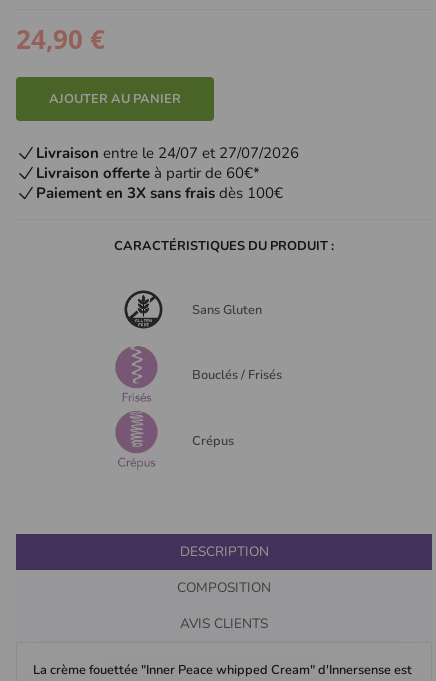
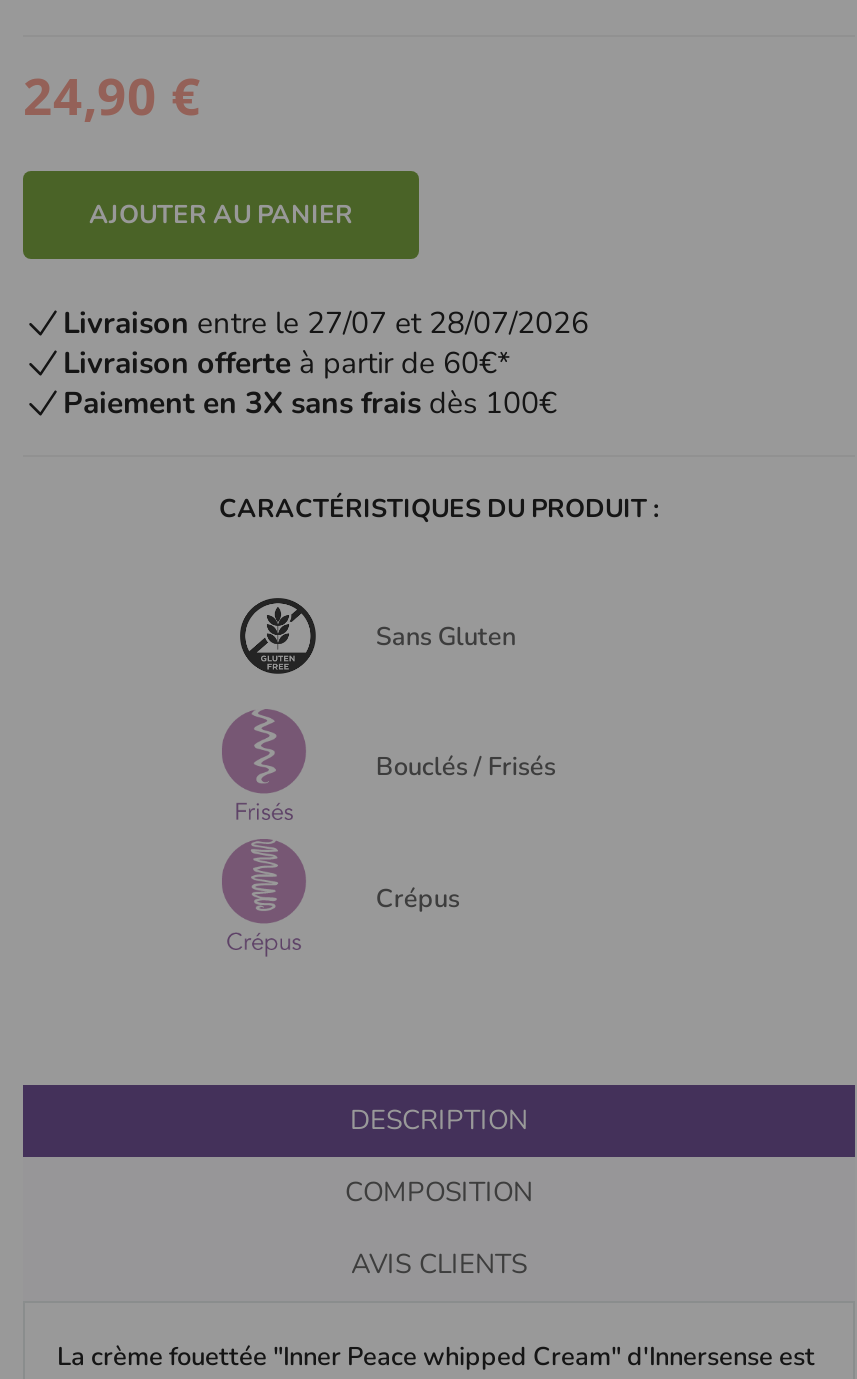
- Livraison entre le 24/07 et 27/07/2026
+ Livraison entre le 27/07 et 28/07/2026
